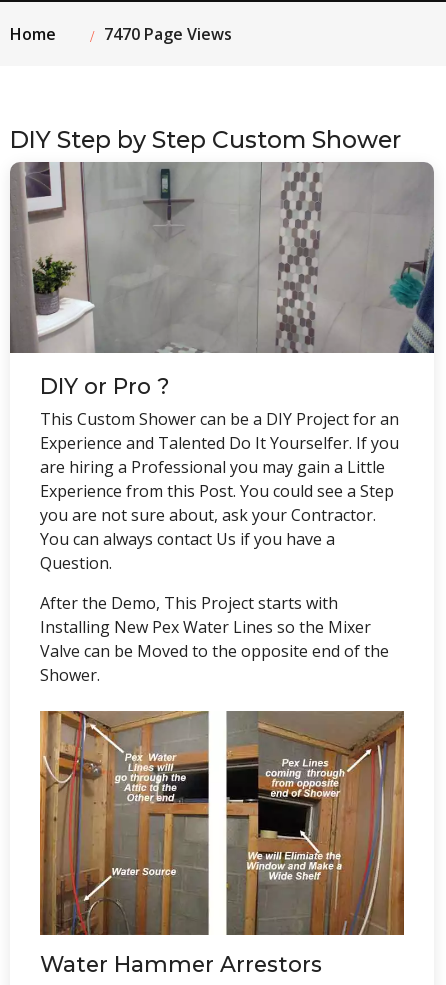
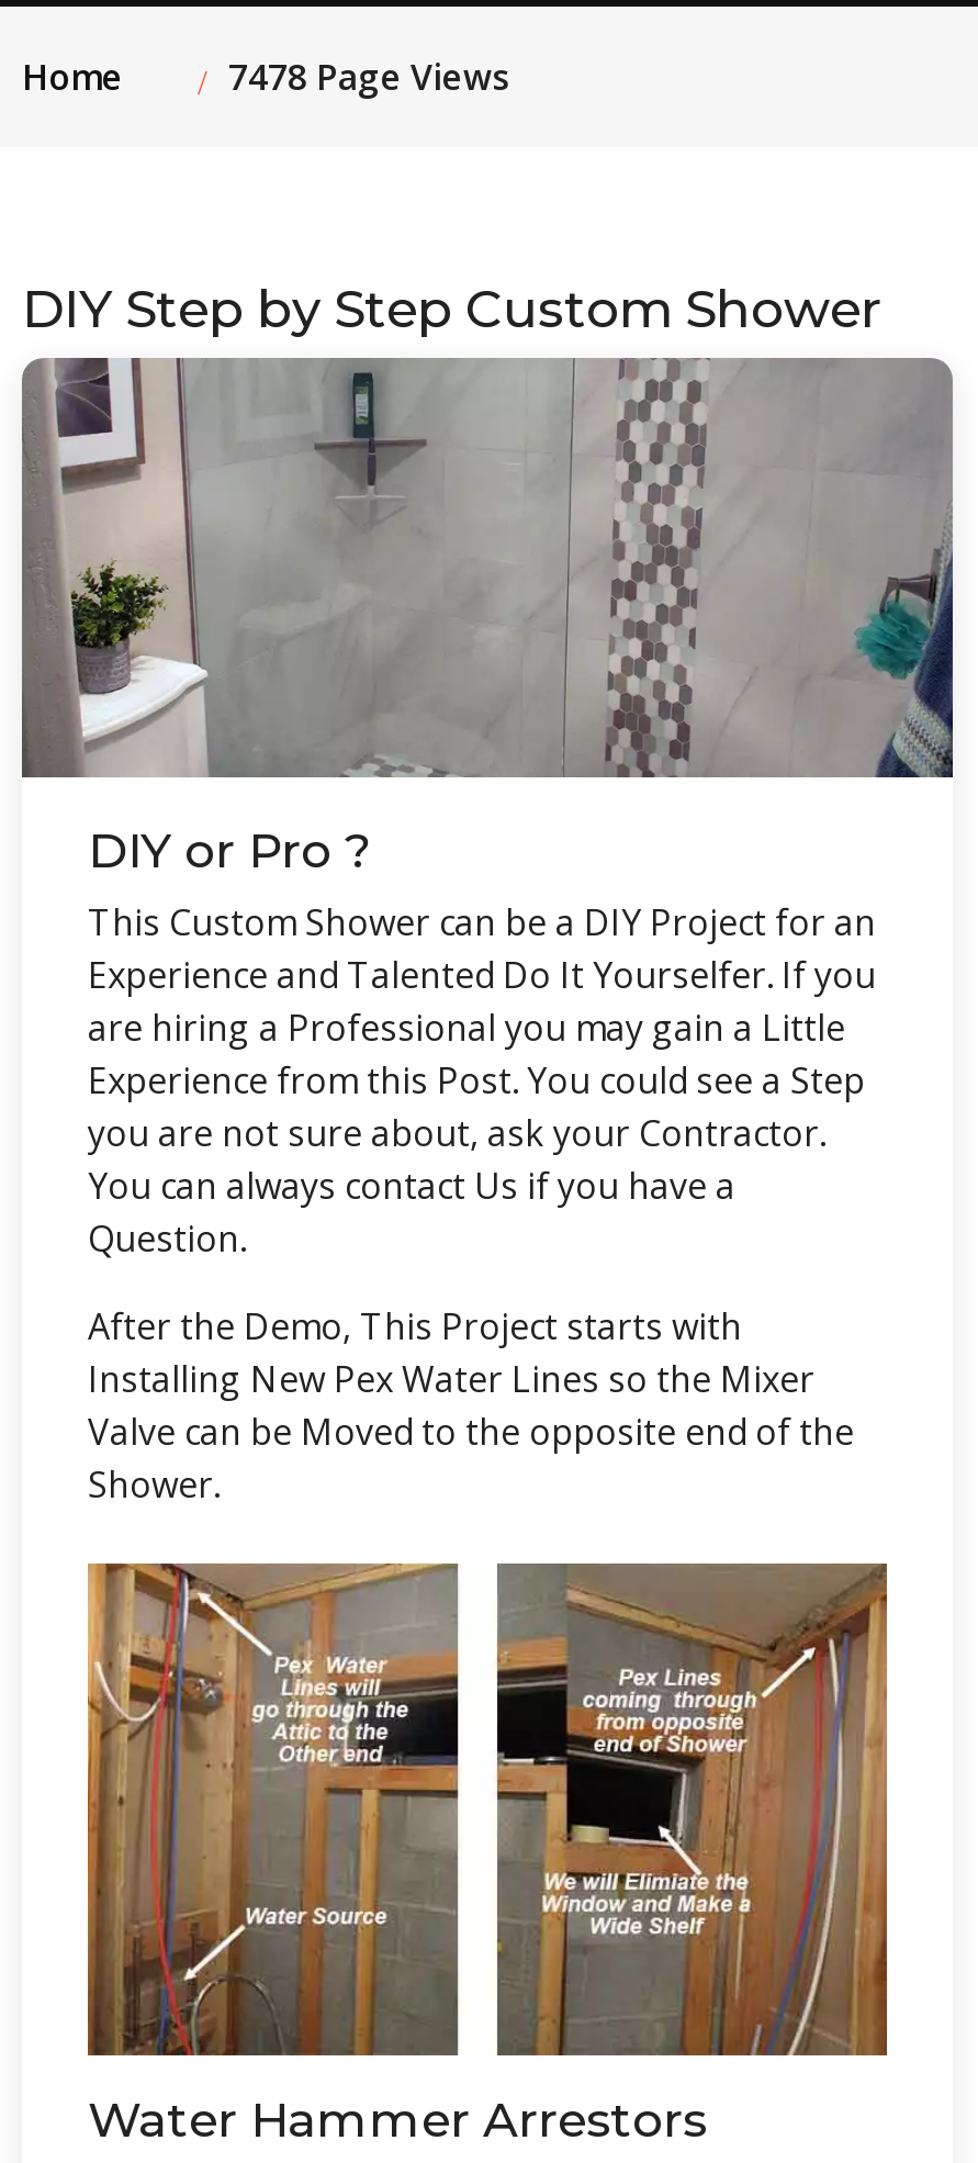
- 7470 Page Views
+ 7478 Page Views
